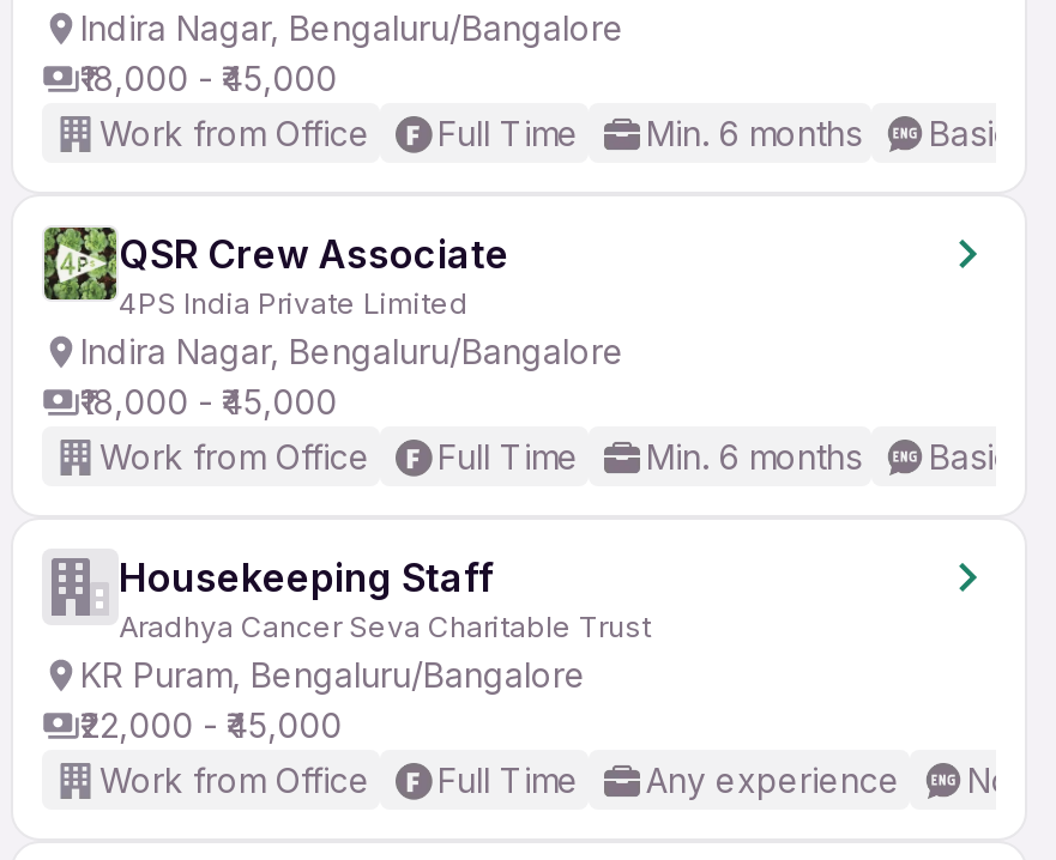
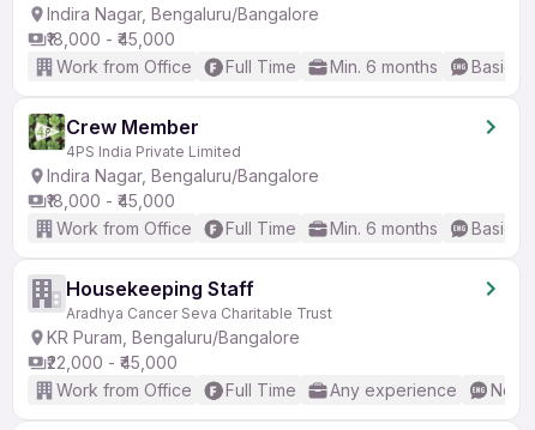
- QSR Crew Associate
+ Crew Member
